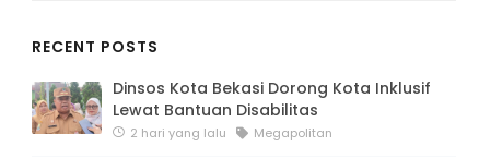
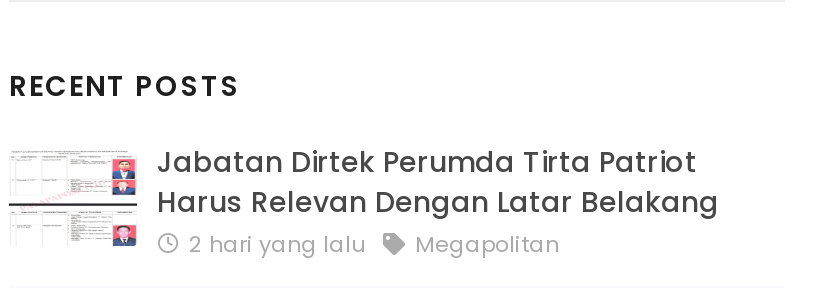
- [image]
- Dinsos Kota Bekasi Dorong Kota Inklusif
- Lewat Bantuan Disabilitas
+ [image]
+ Jabatan Dirtek Perumda Tirta Patriot
+ Harus Relevan Dengan Latar Belakang
